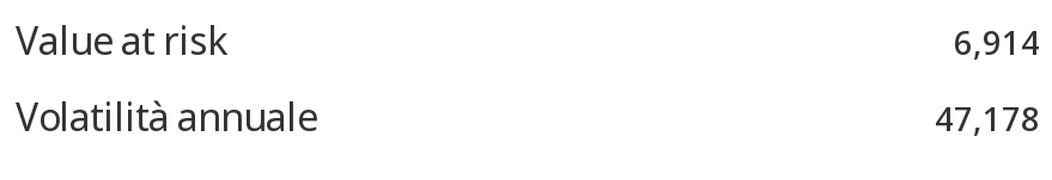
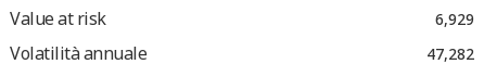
- 6,914
+ 6,929

- 47,178
+ 47,282
